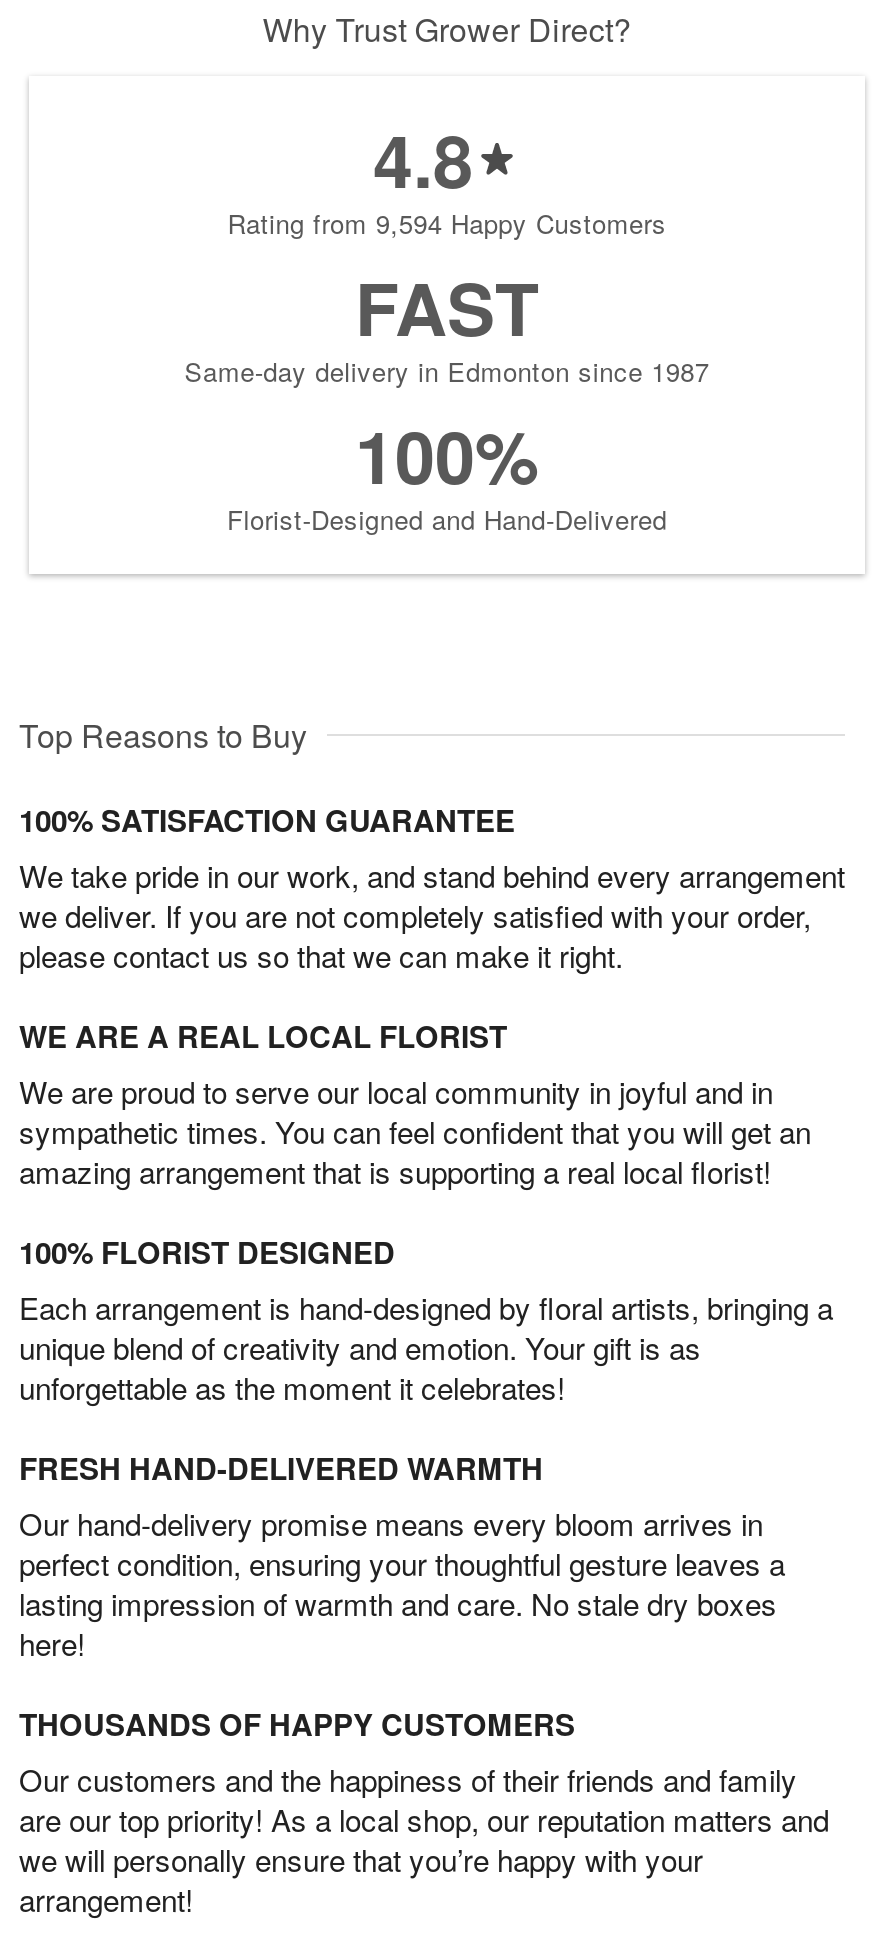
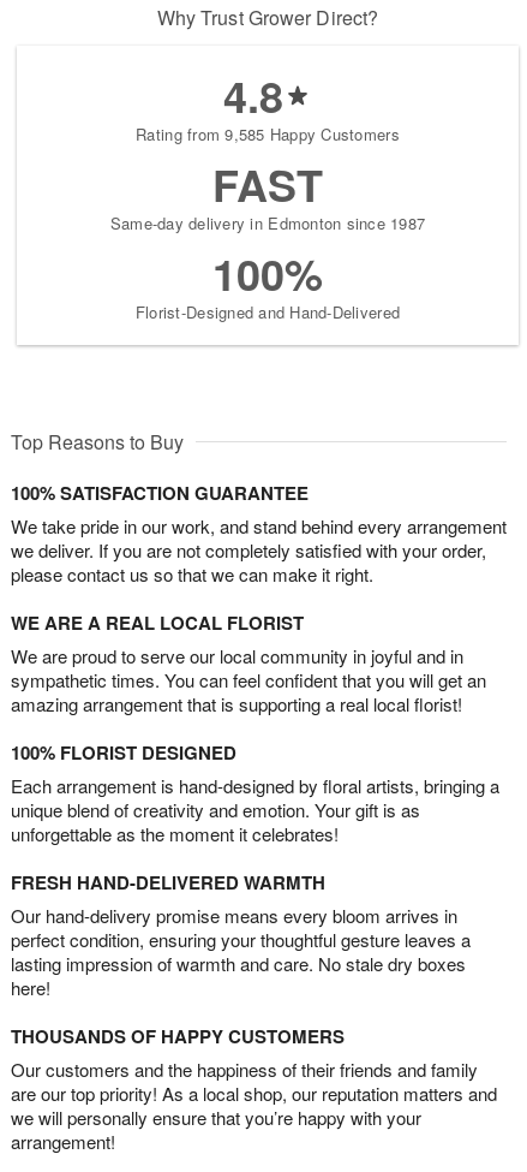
- Rating from 9,594 Happy Customers
+ Rating from 9,585 Happy Customers
